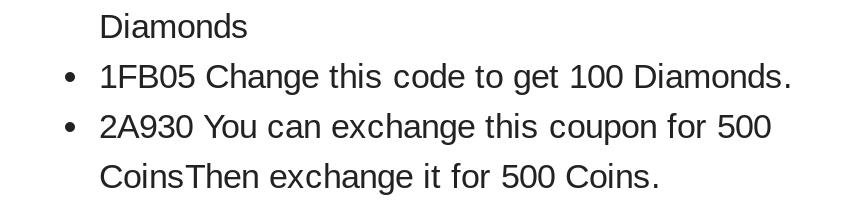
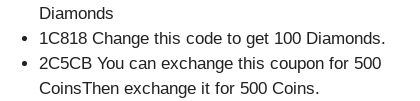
- 1FB05 Change this code to get 100 Diamonds.
+ 1C818 Change this code to get 100 Diamonds.

- 2A930 You can exchange this coupon for 500
+ 2C5CB You can exchange this coupon for 500
